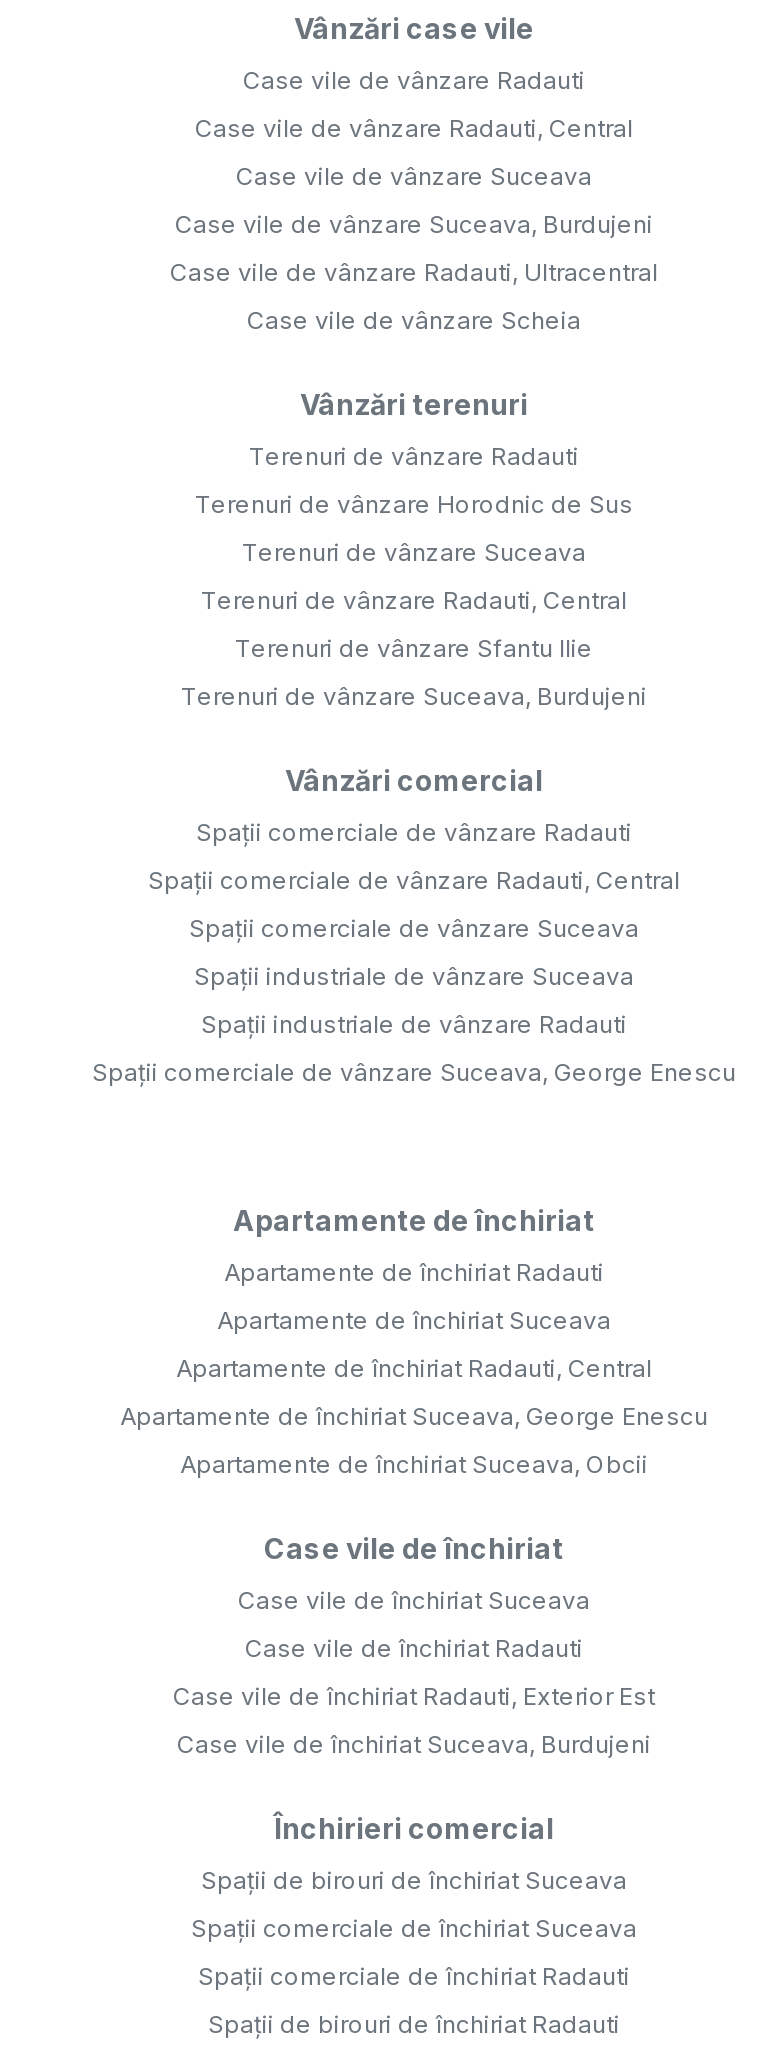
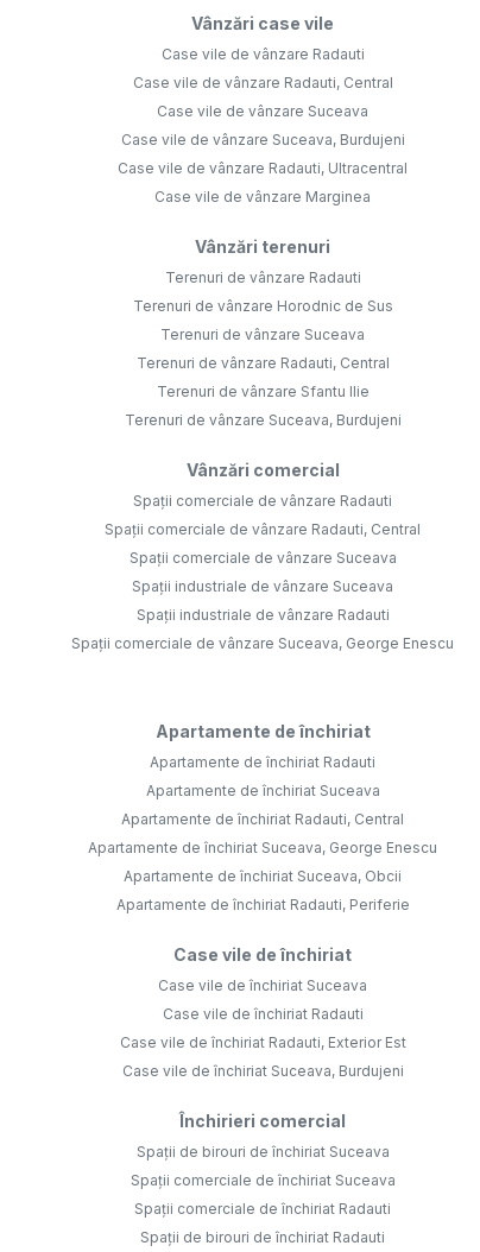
- Case vile de vânzare Scheia
+ Case vile de vânzare Marginea

+ Apartamente de închiriat Radauti, Periferie
